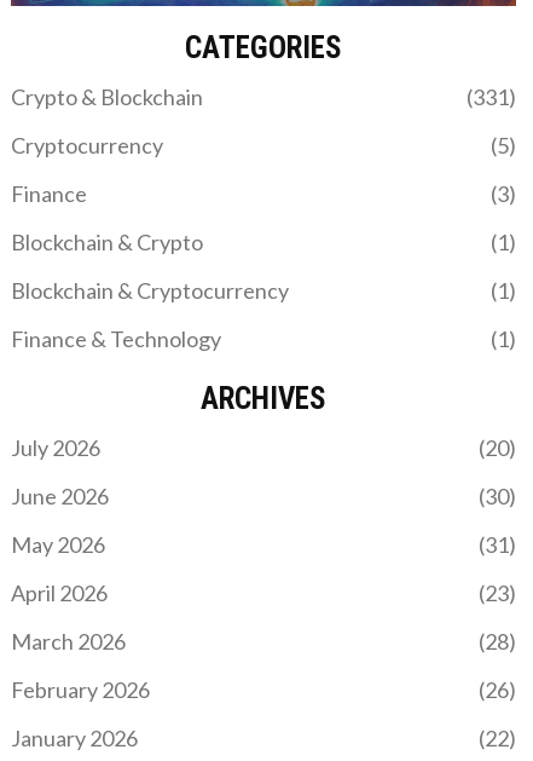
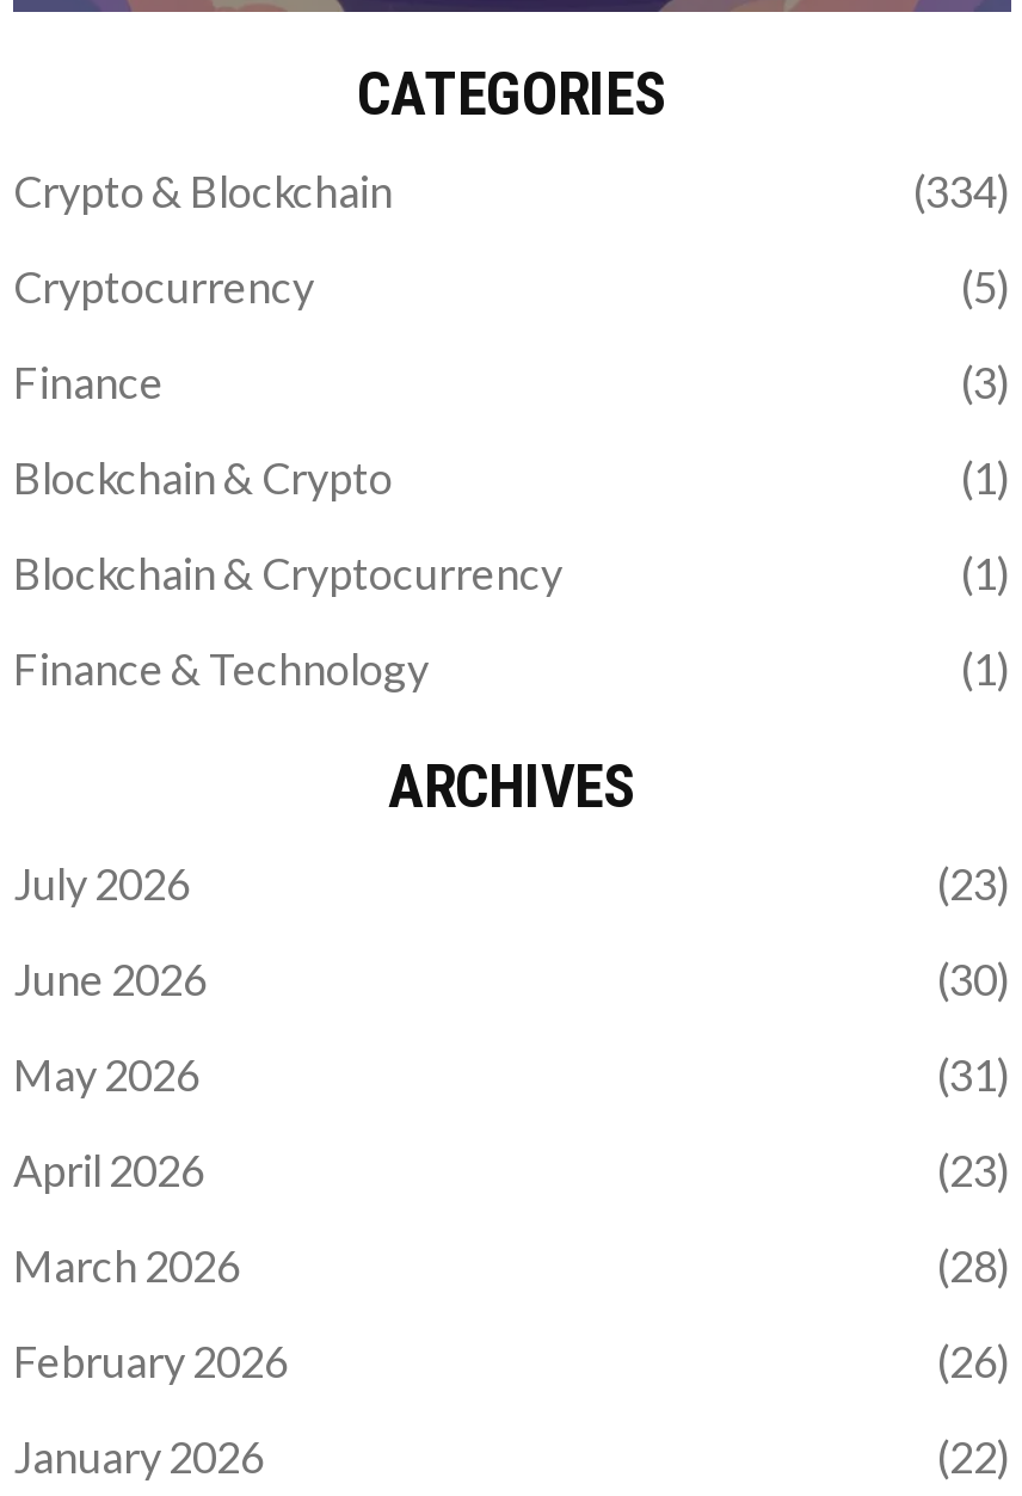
- (331)
+ (334)

- (20)
+ (23)
